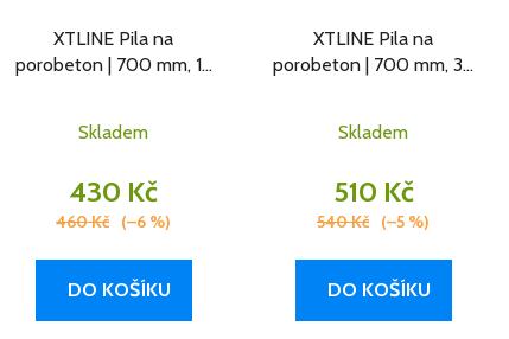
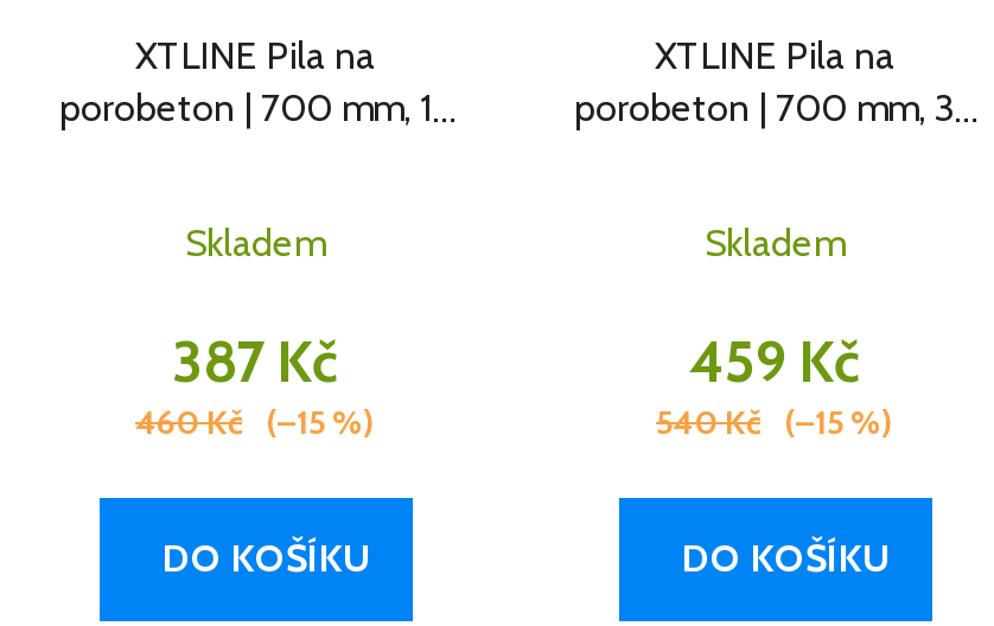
- 430 Kč
+ 387 Kč

- 510 Kč
+ 459 Kč

- 460 Kč (–6 %)
+ 460 Kč (–15 %)

- 540 Kč (–5 %)
+ 540 Kč (–15 %)
